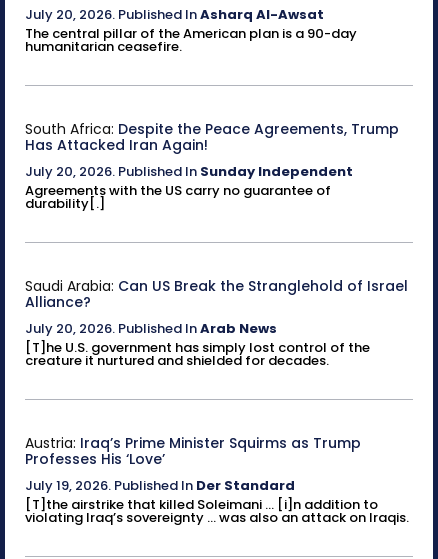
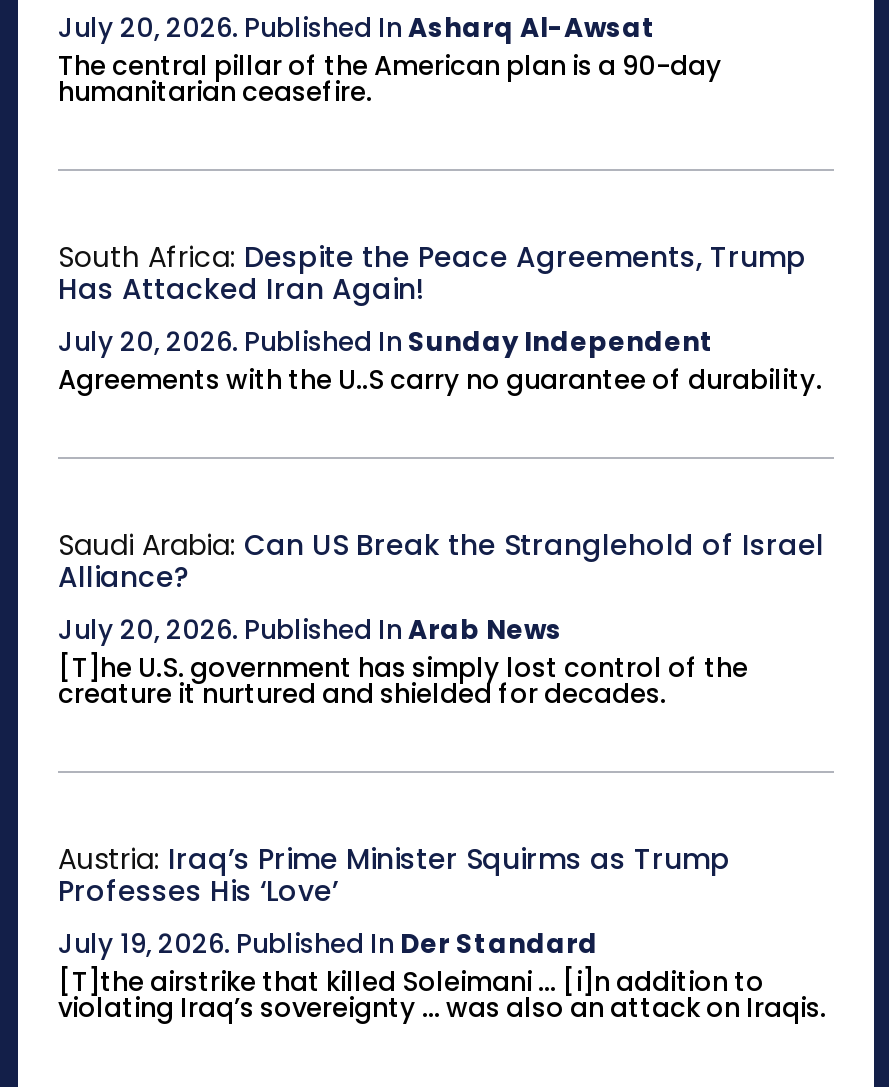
- Agreements with the US carry no guarantee of
- durability[.]
+ Agreements with the U..S carry no guarantee of durability.
